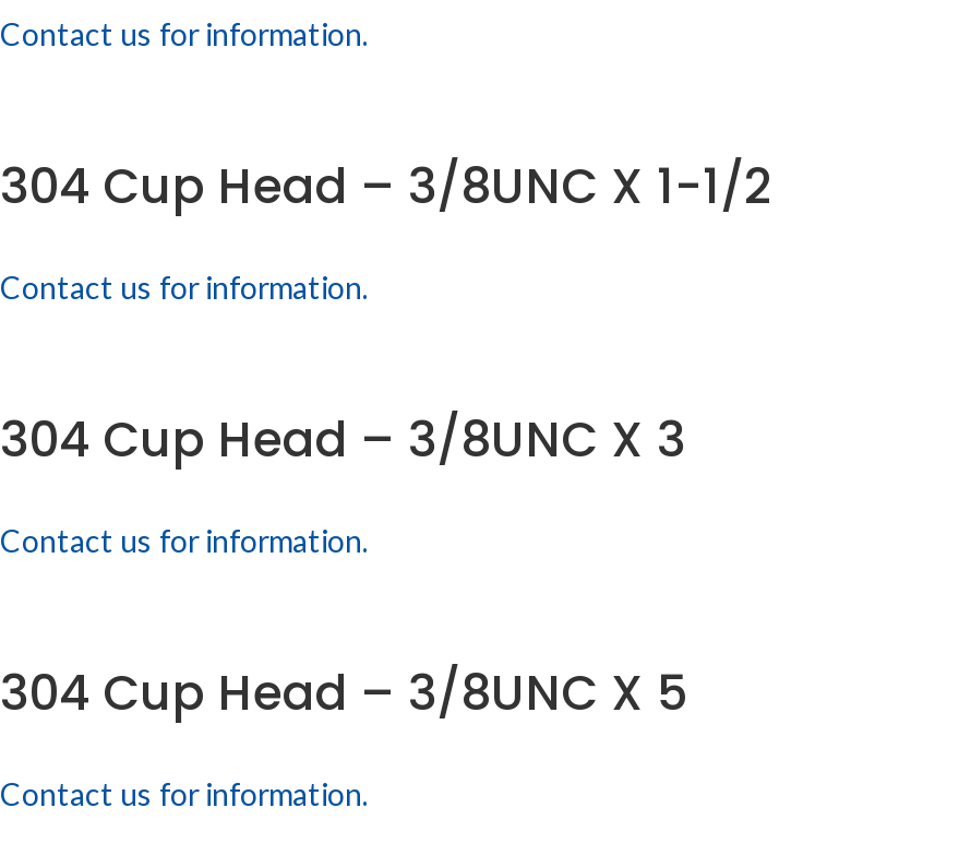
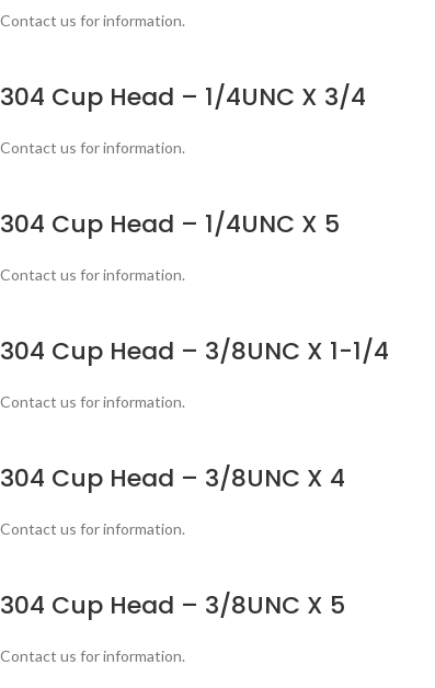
- 304 Cup Head – 3/8UNC X 1-1/2
+ 304 Cup Head – 1/4UNC X 3/4

- 304 Cup Head – 3/8UNC X 3
+ 304 Cup Head – 1/4UNC X 5
+ Contact us for information.
+ 304 Cup Head – 3/8UNC X 1-1/4
+ Contact us for information.
+ 304 Cup Head – 3/8UNC X 4
